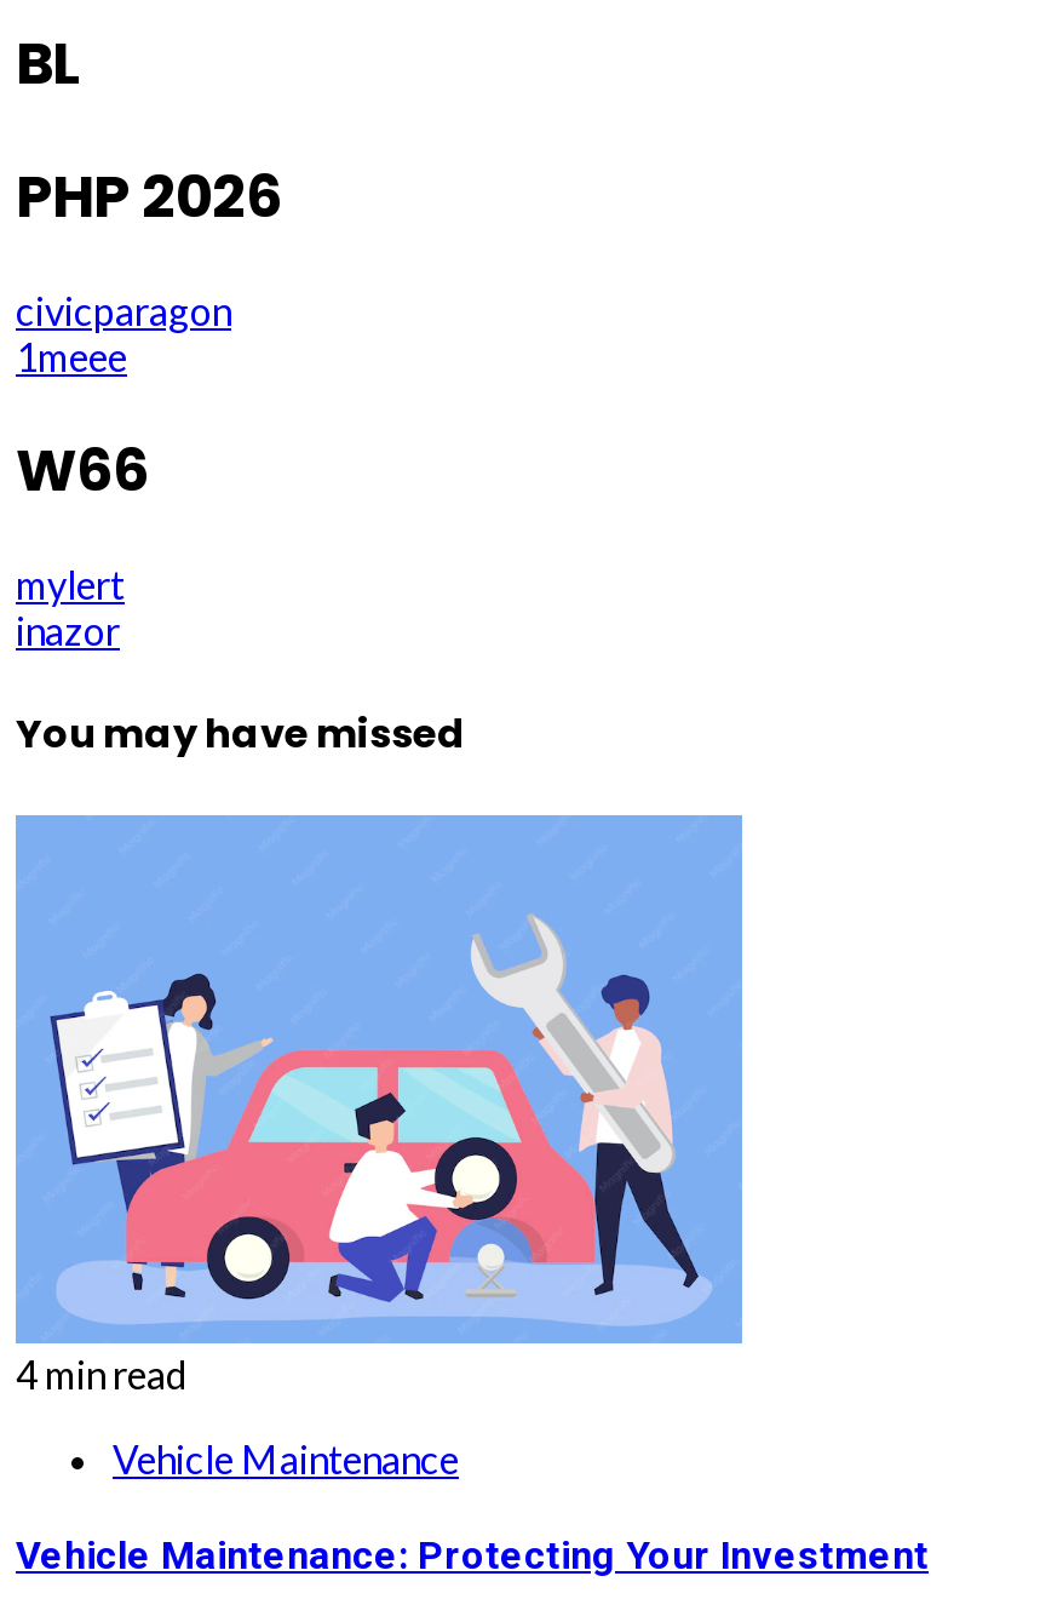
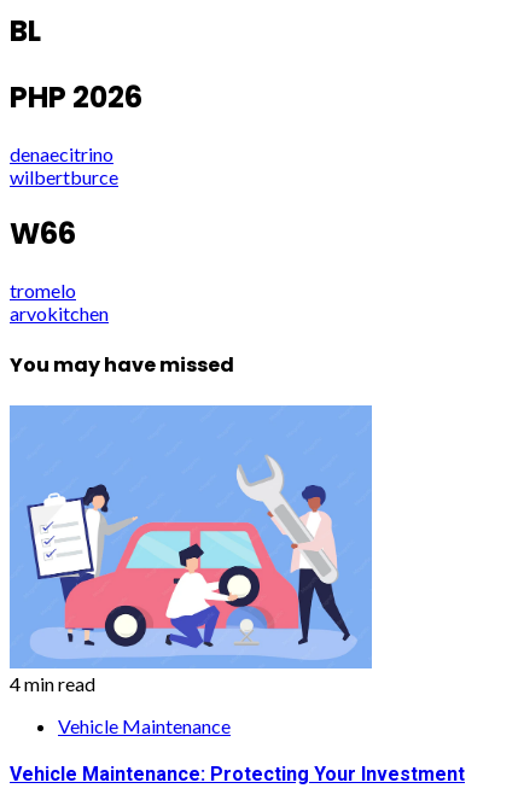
- civicparagon
- 1meee
+ denaecitrino
+ wilbertburce

- mylert
- inazor
+ tromelo
+ arvokitchen
